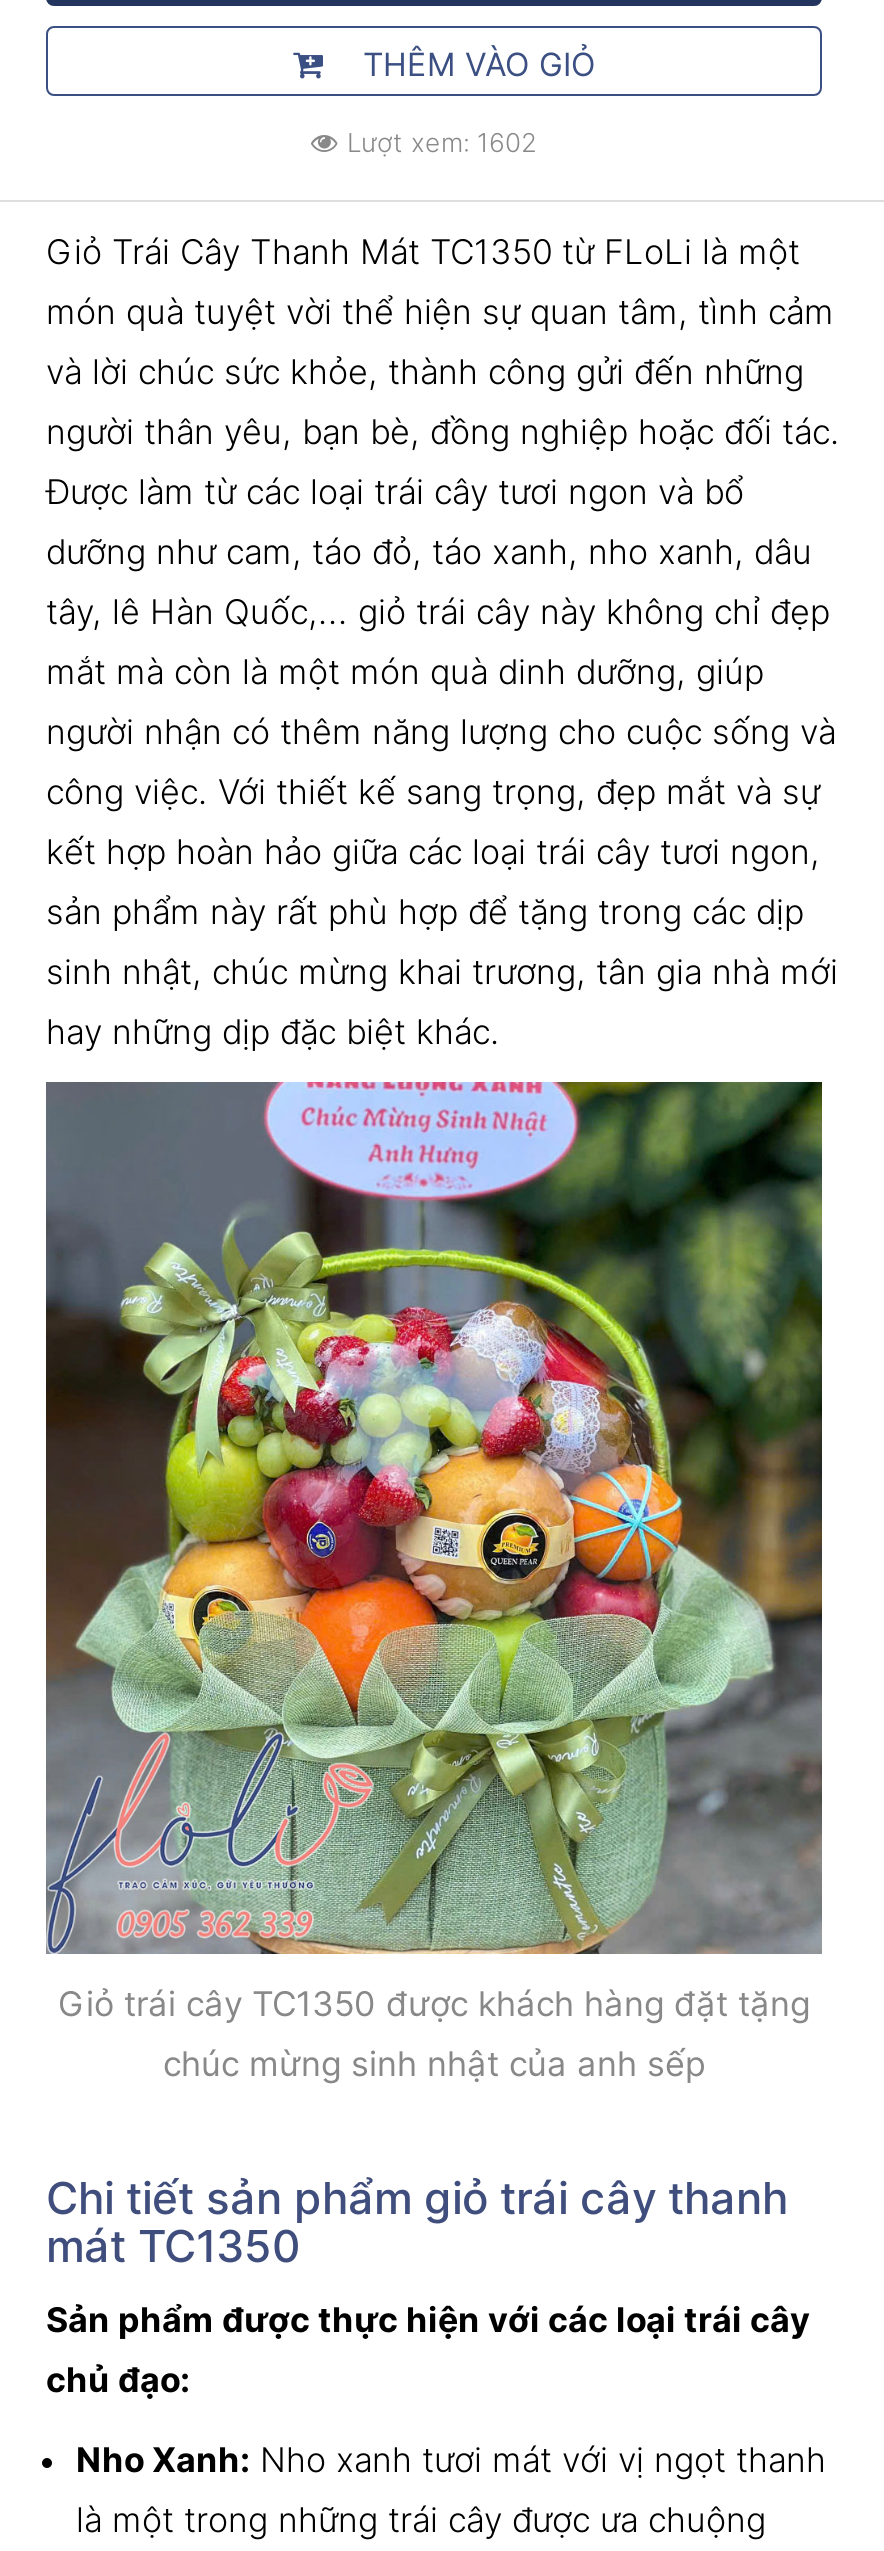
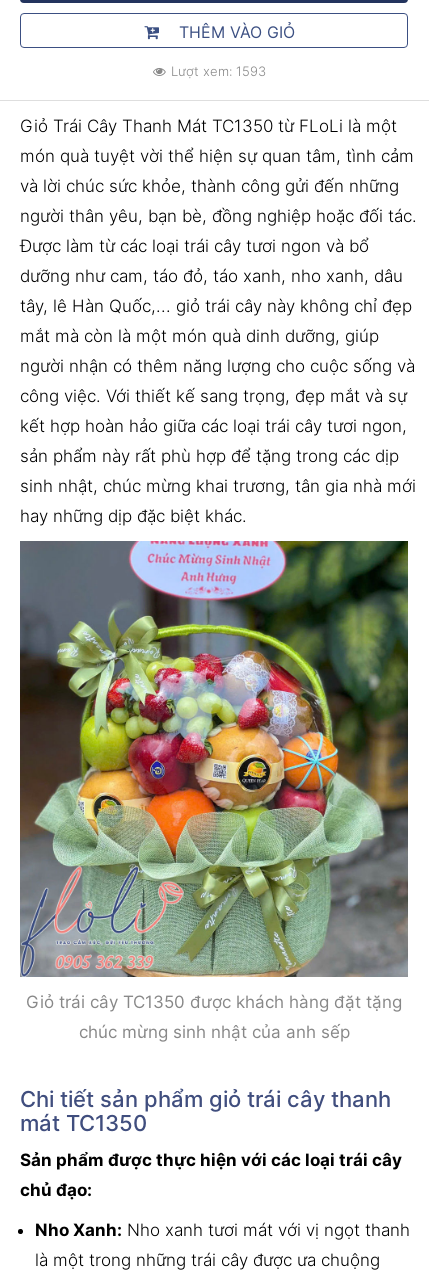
- Lượt xem: 1602
+ Lượt xem: 1593
